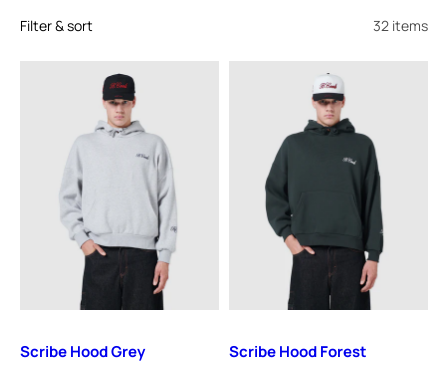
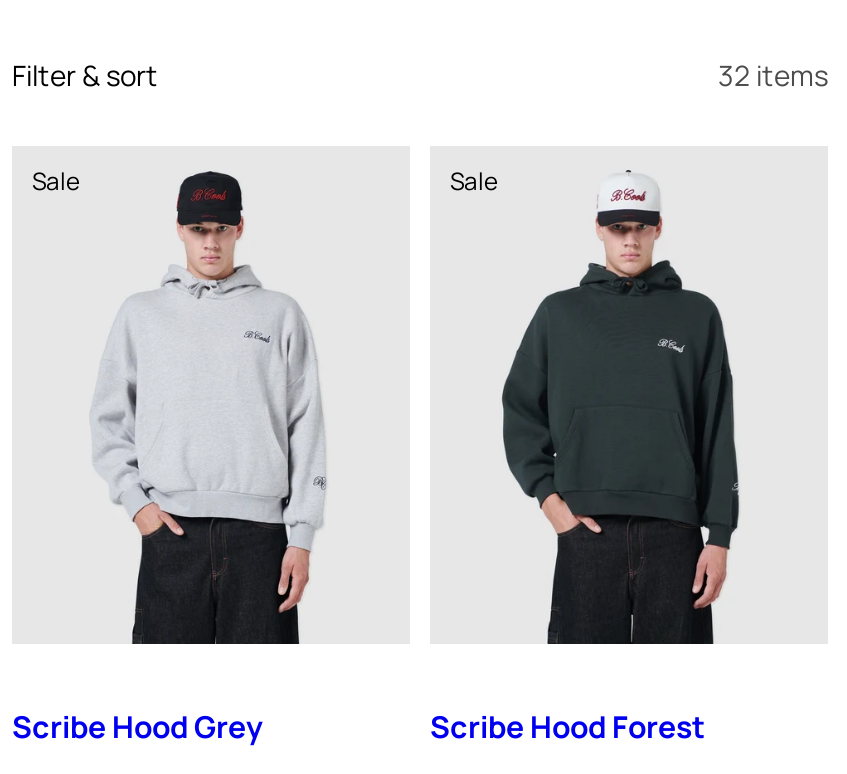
+ Sale

+ Sale
